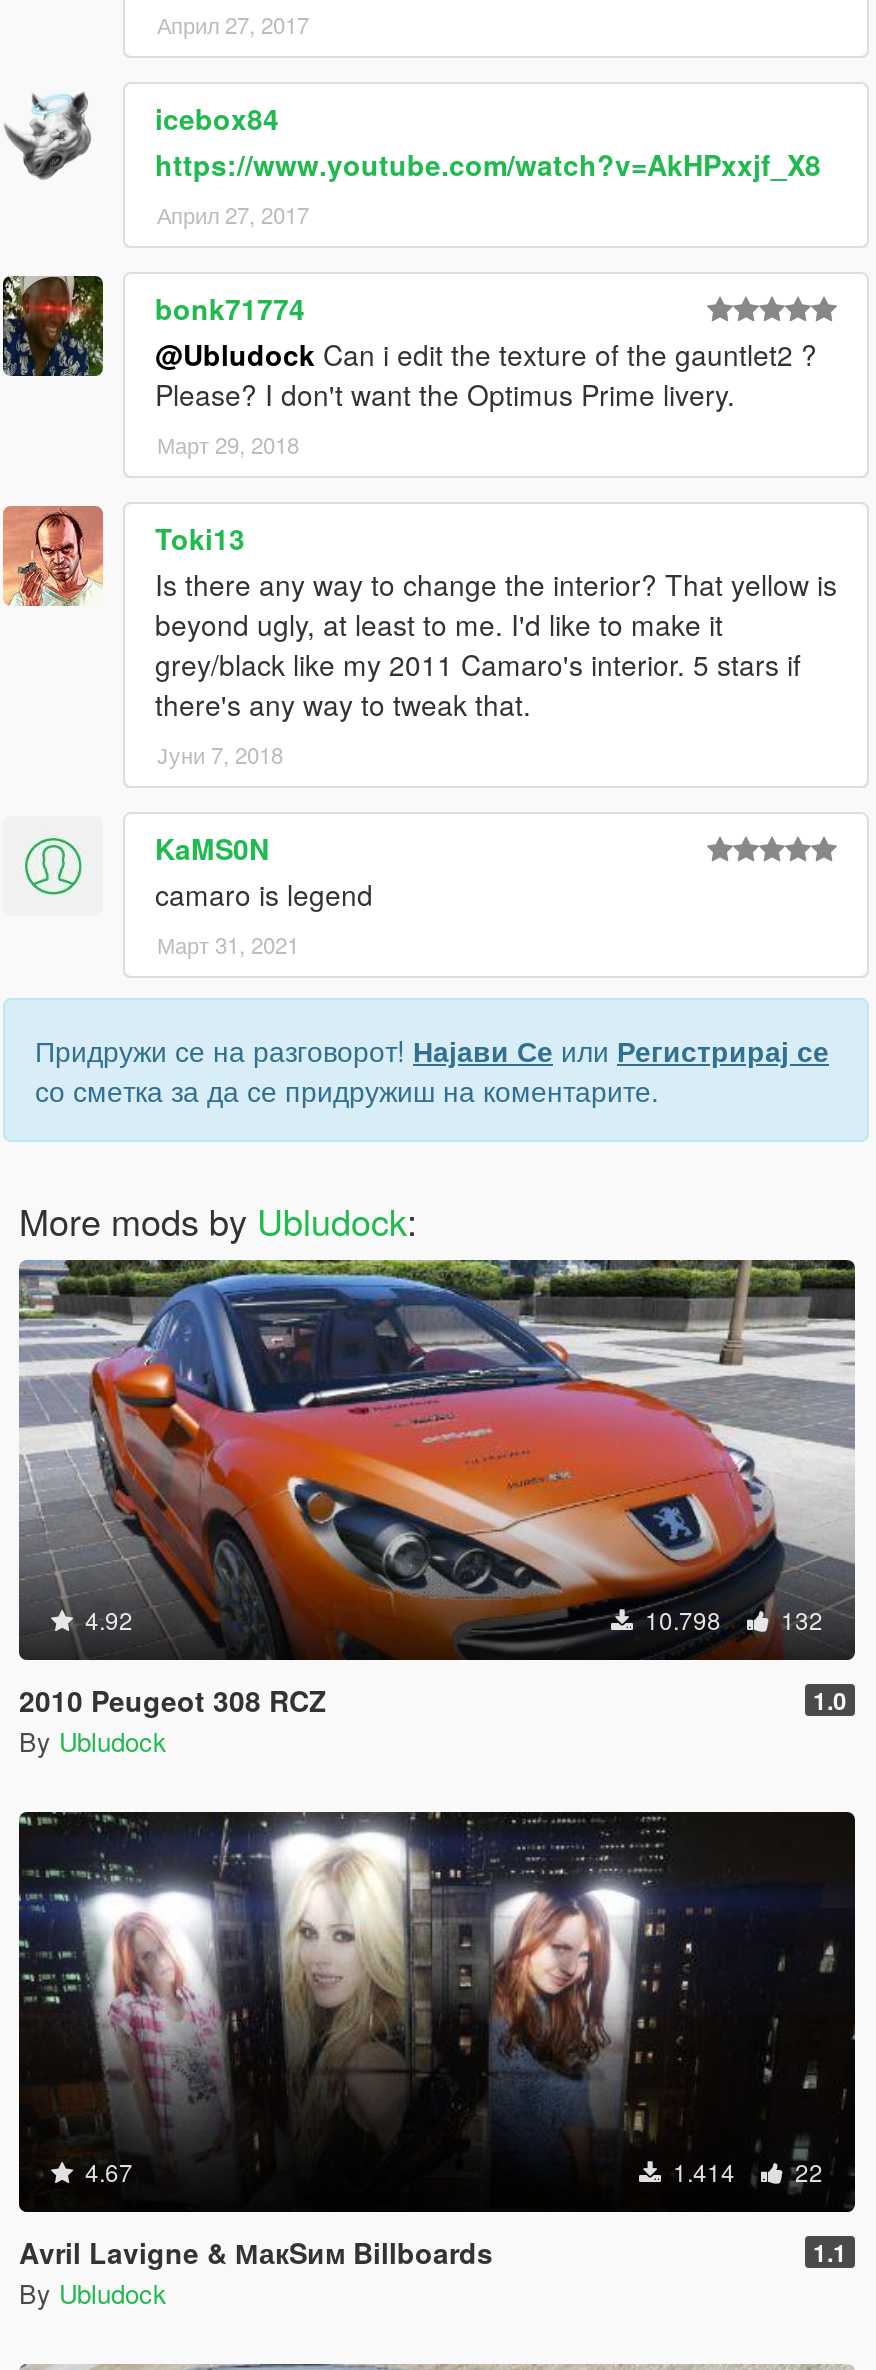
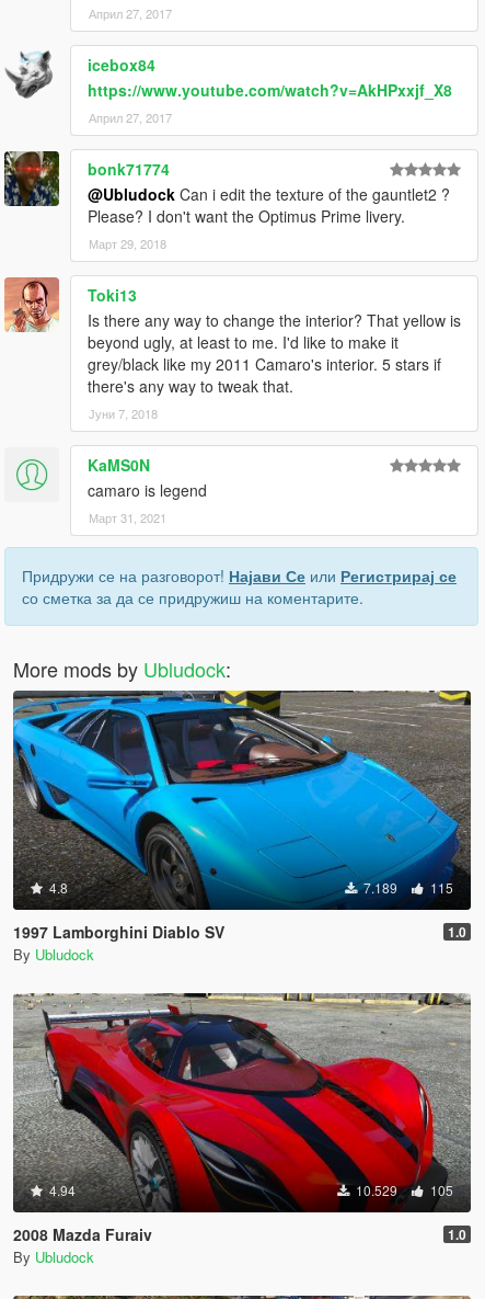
- [image]
- 4.92
- 10.798
- 132
+ [image]
+ 4.8
+ 7.189
+ 115

- 2010 Peugeot 308 RCZ
+ 1997 Lamborghini Diablo SV

- [image]
- 4.67
- 1.414
- 22
+ [image]
+ 4.94
+ 10.529
+ 105

- Avril Lavigne & МакSим Billboards
- 1.1
+ 2008 Mazda Furaiv
+ 1.0
